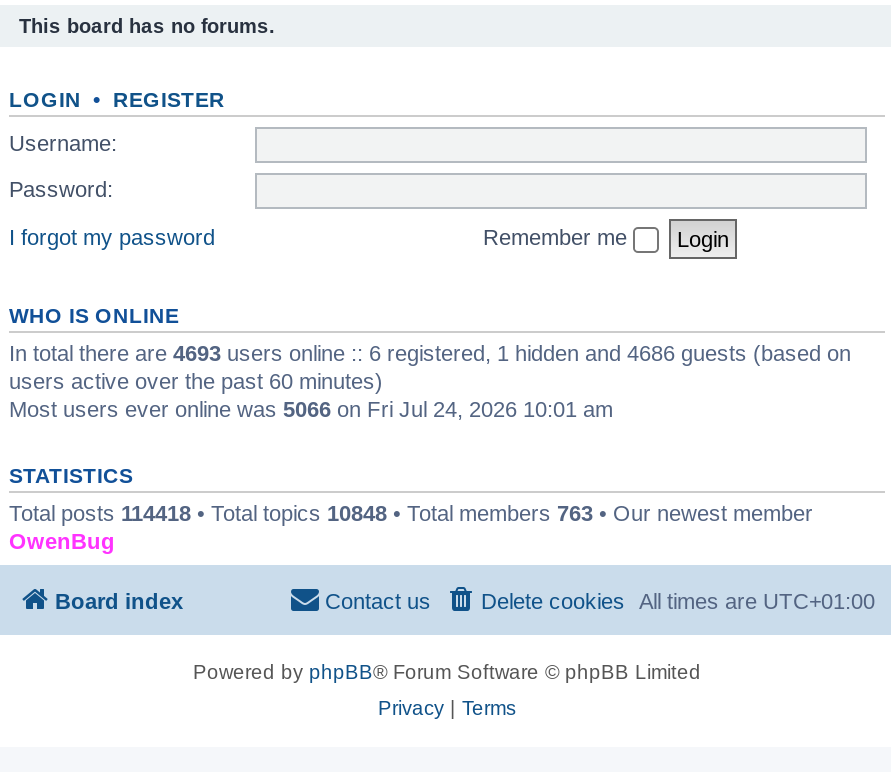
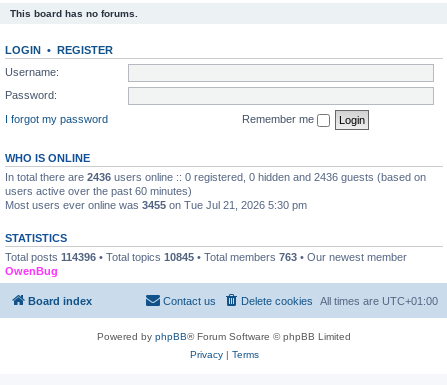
- In total there are 4693 users online :: 6 registered, 1 hidden and 4686 guests (based on
+ In total there are 2436 users online :: 0 registered, 0 hidden and 2436 guests (based on

- Most users ever online was 5066 on Fri Jul 24, 2026 10:01 am
+ Most users ever online was 3455 on Tue Jul 21, 2026 5:30 pm

- Total posts 114418 • Total topics 10848 • Total members 763 • Our newest member
+ Total posts 114396 • Total topics 10845 • Total members 763 • Our newest member
